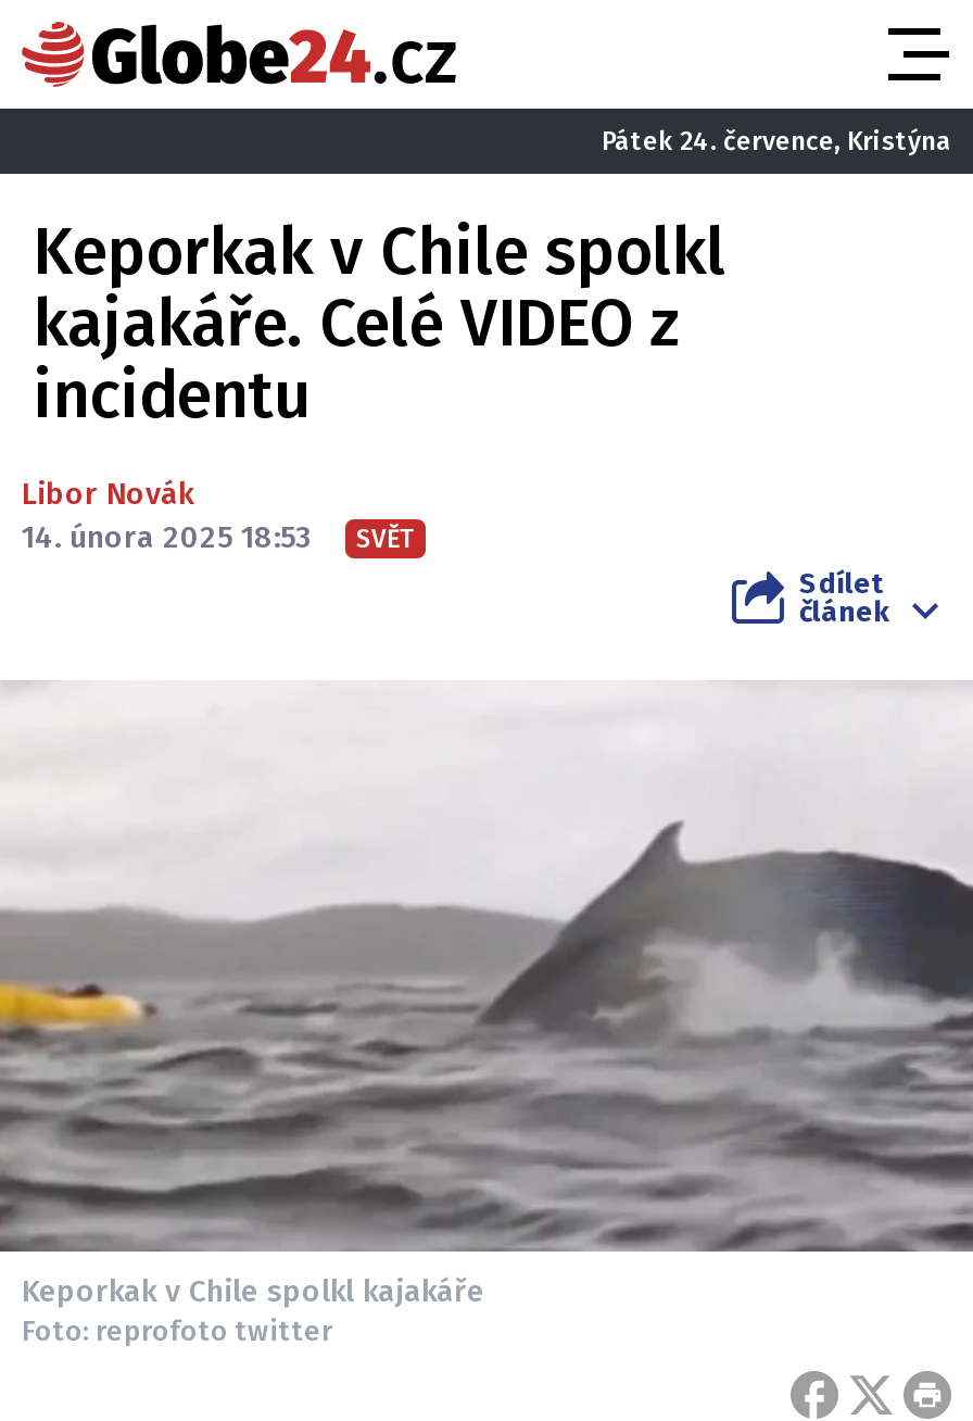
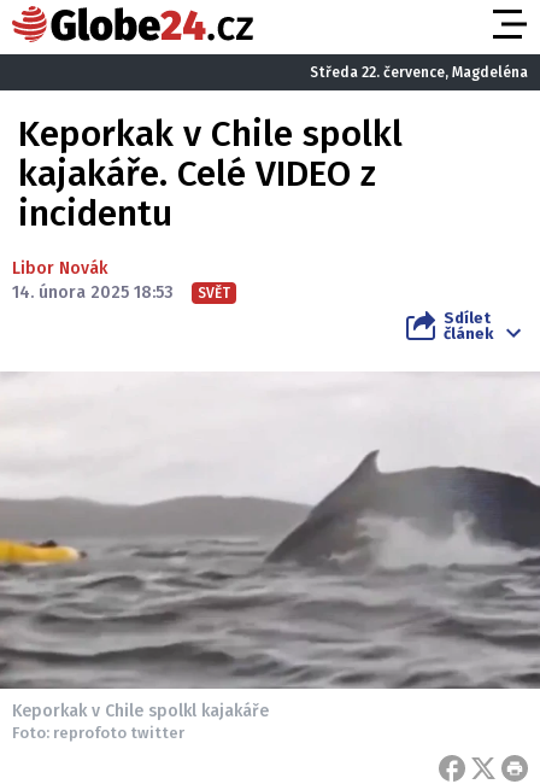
- Pátek 24. července, Kristýna
+ Středa 22. července, Magdeléna
